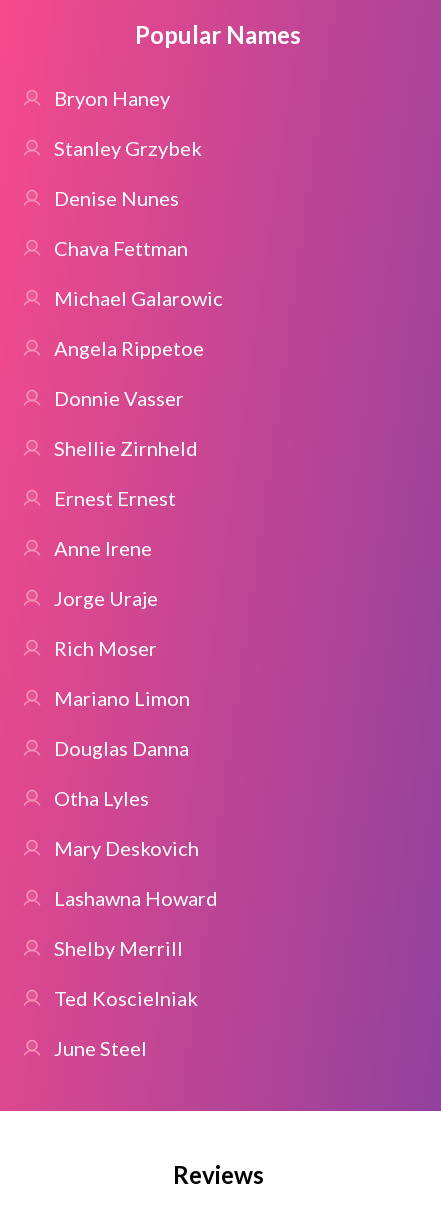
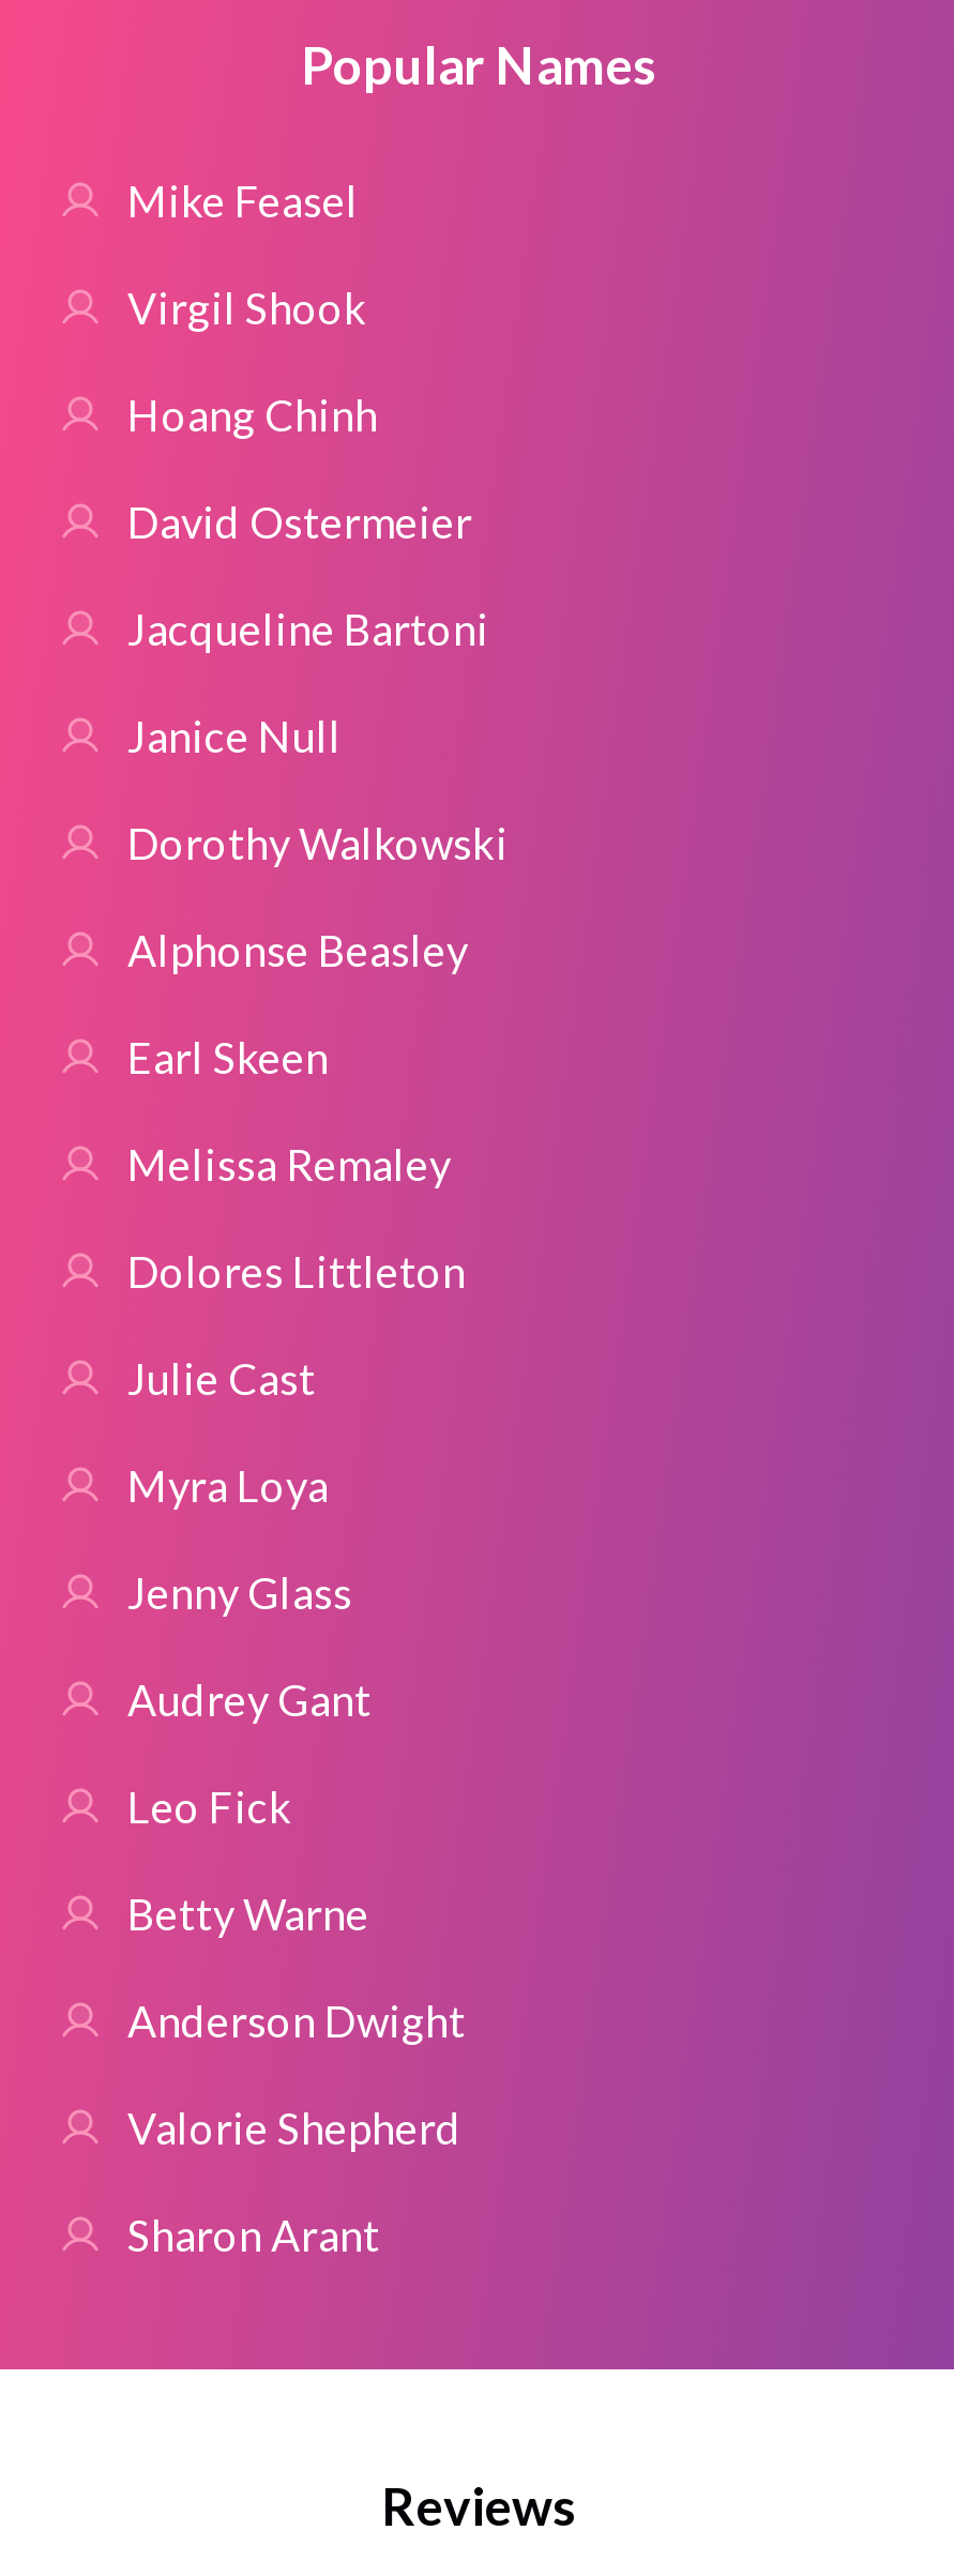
- Bryon Haney
+ Mike Feasel

- Stanley Grzybek
+ Virgil Shook

- Denise Nunes
+ Hoang Chinh

- Chava Fettman
+ David Ostermeier

- Michael Galarowic
+ Jacqueline Bartoni

- Angela Rippetoe
+ Janice Null

- Donnie Vasser
+ Dorothy Walkowski

- Shellie Zirnheld
+ Alphonse Beasley

- Ernest Ernest
+ Earl Skeen

- Anne Irene
+ Melissa Remaley

- Jorge Uraje
+ Dolores Littleton

- Rich Moser
+ Julie Cast

- Mariano Limon
+ Myra Loya

- Douglas Danna
+ Jenny Glass

- Otha Lyles
+ Audrey Gant

- Mary Deskovich
+ Leo Fick

- Lashawna Howard
+ Betty Warne

- Shelby Merrill
+ Anderson Dwight

- Ted Koscielniak
+ Valorie Shepherd

- June Steel
+ Sharon Arant
